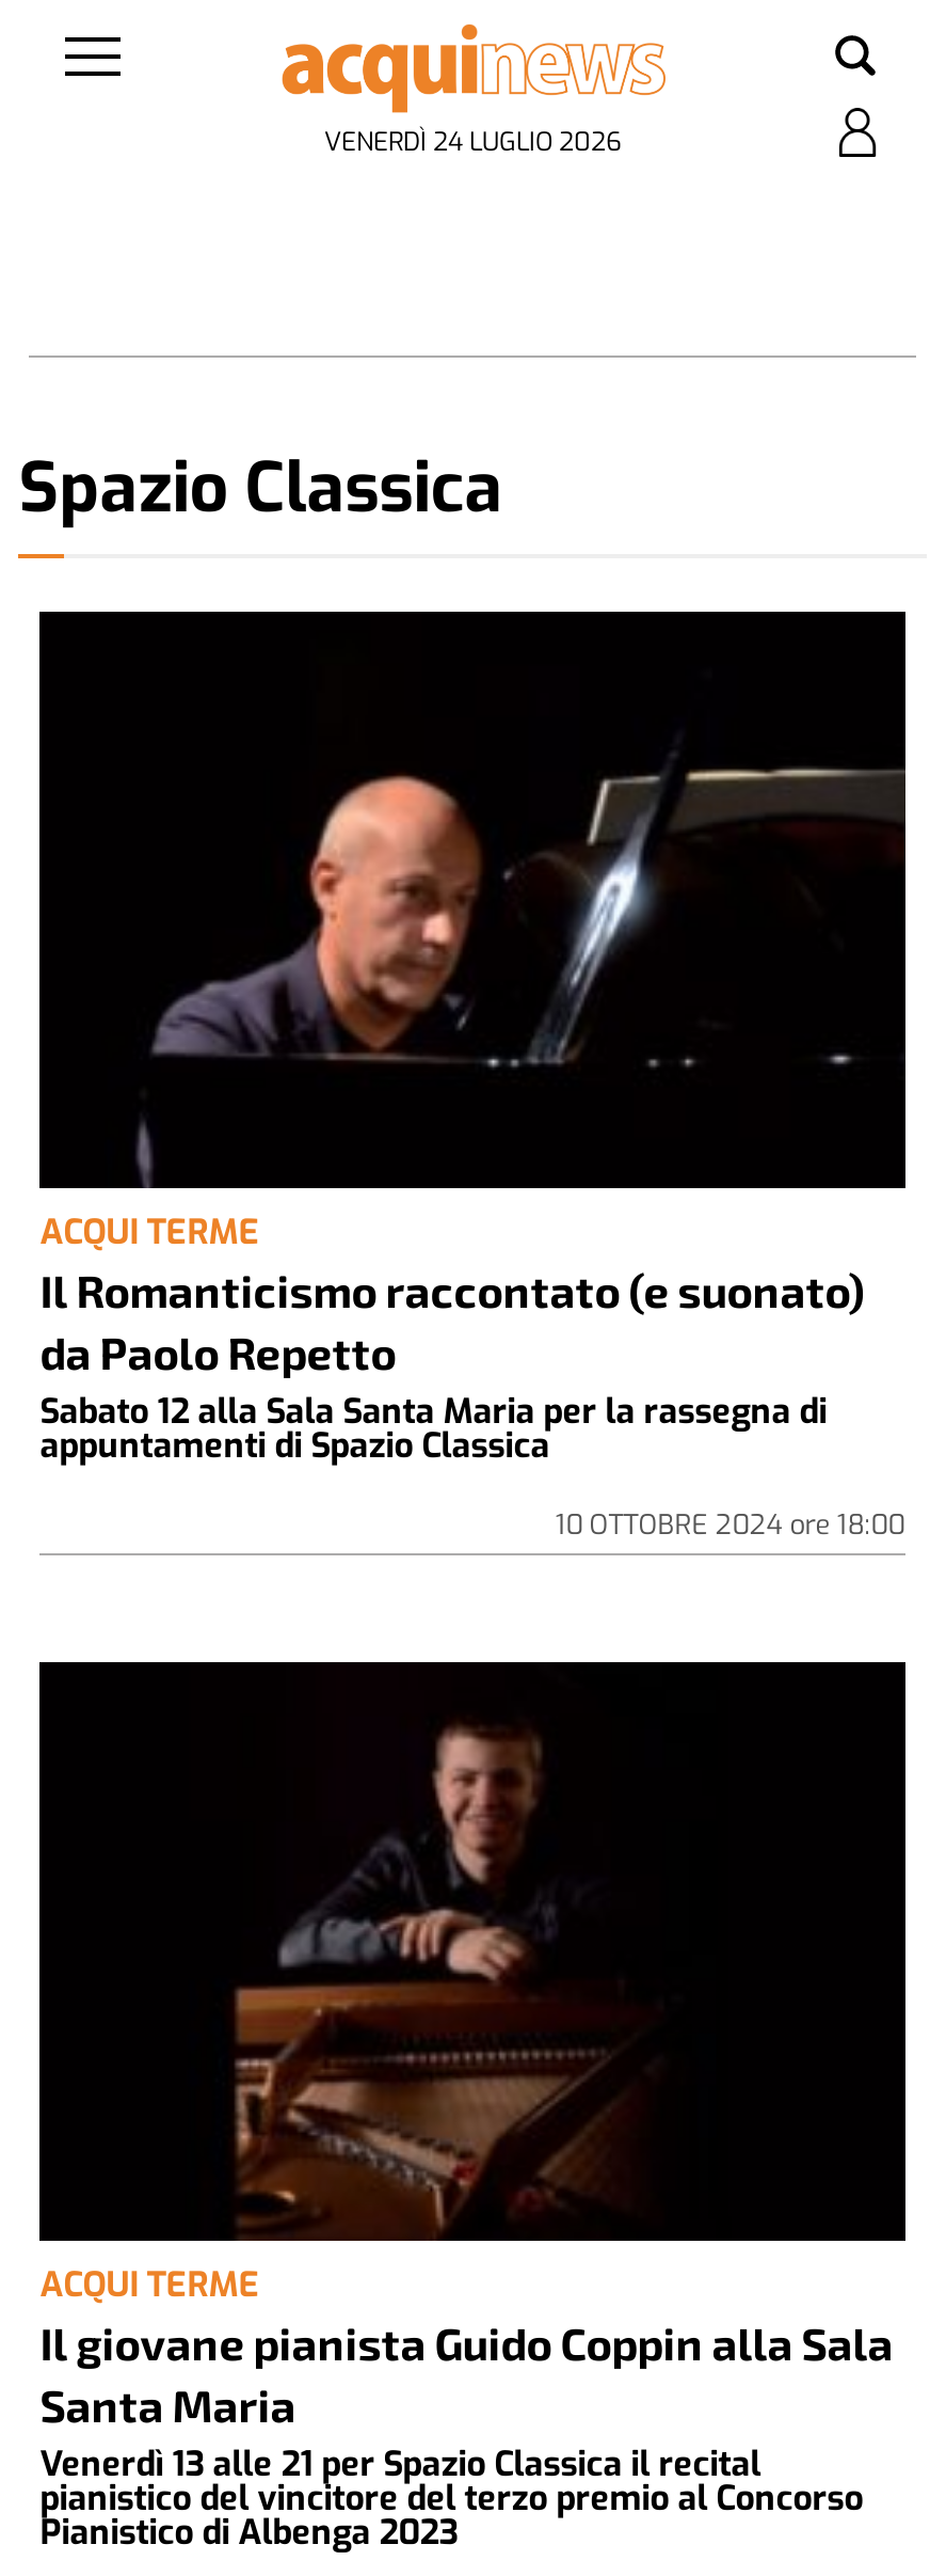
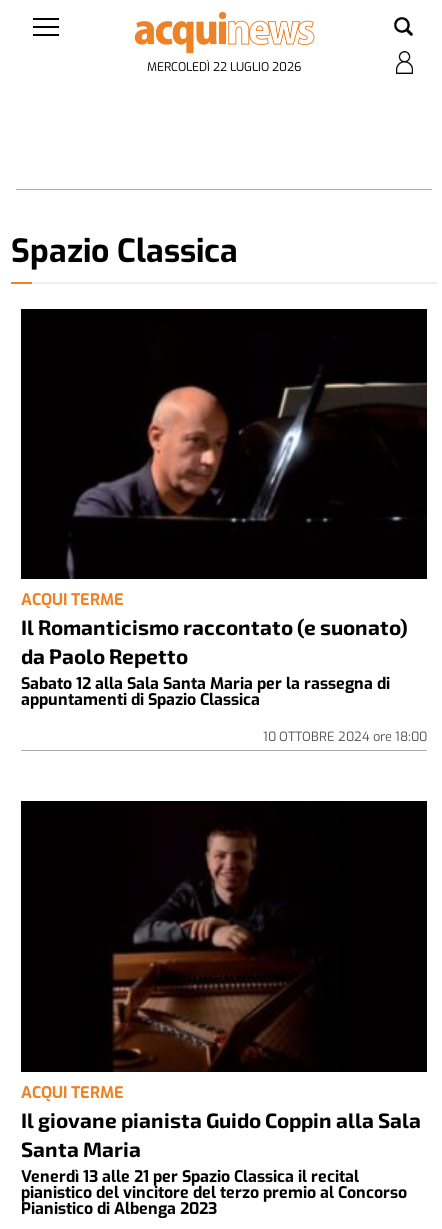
- VENERDÌ 24 LUGLIO 2026
+ MERCOLEDÌ 22 LUGLIO 2026
